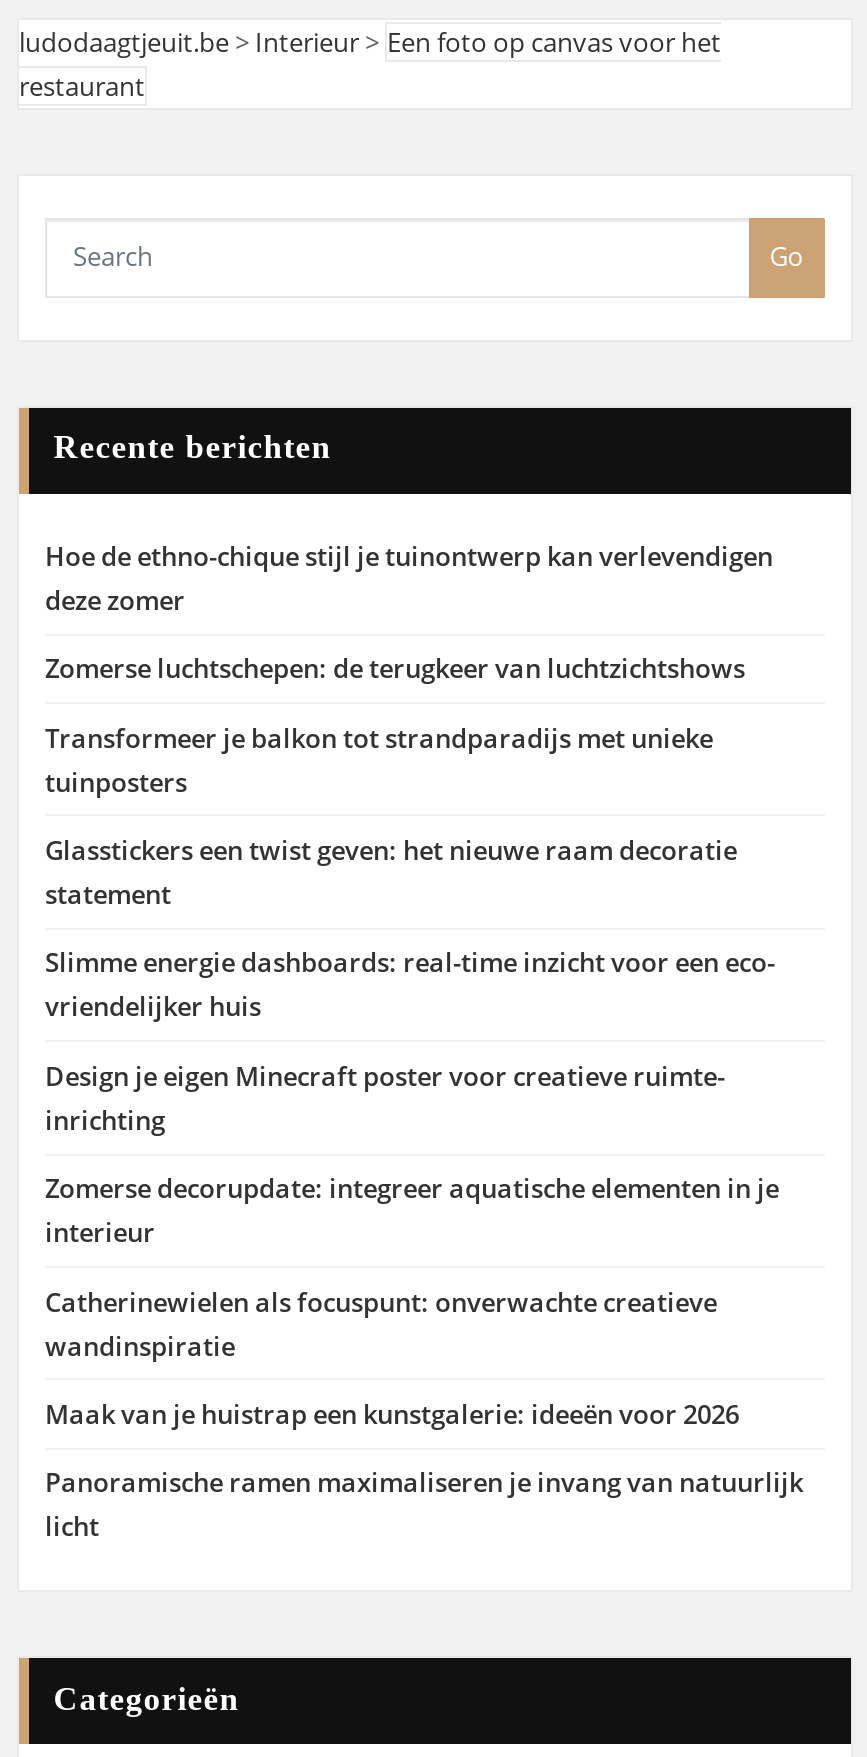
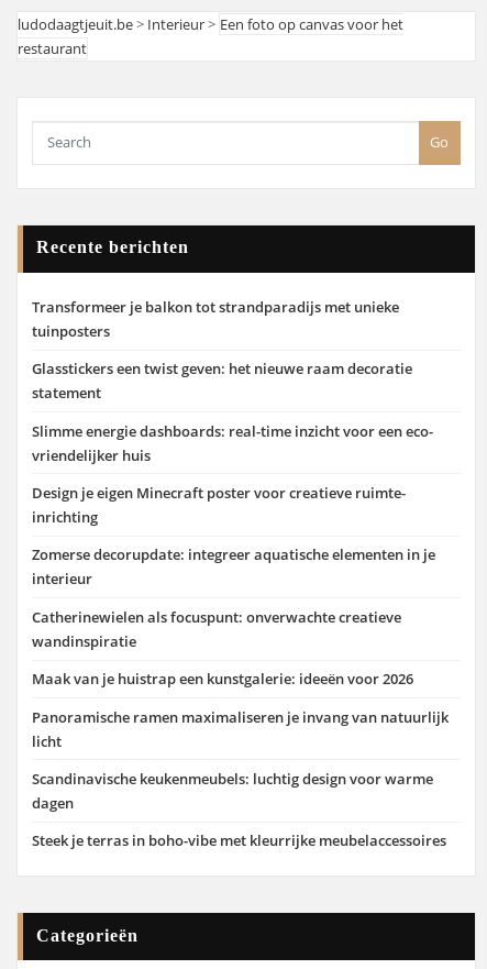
- Hoe de ethno-chique stijl je tuinontwerp kan verlevendigen
- deze zomer
- Zomerse luchtschepen: de terugkeer van luchtzichtshows

moved up: Transformeer je balkon tot strandparadijs met unieke | tuinposters | Glasstickers een twist geven: het nieuwe raam decoratie | ... | Panoramische ramen maximaliseren je invang van natuurlijk | licht

+ Scandinavische keukenmeubels: luchtig design voor warme
+ dagen
+ Steek je terras in boho-vibe met kleurrijke meubelaccessoires
